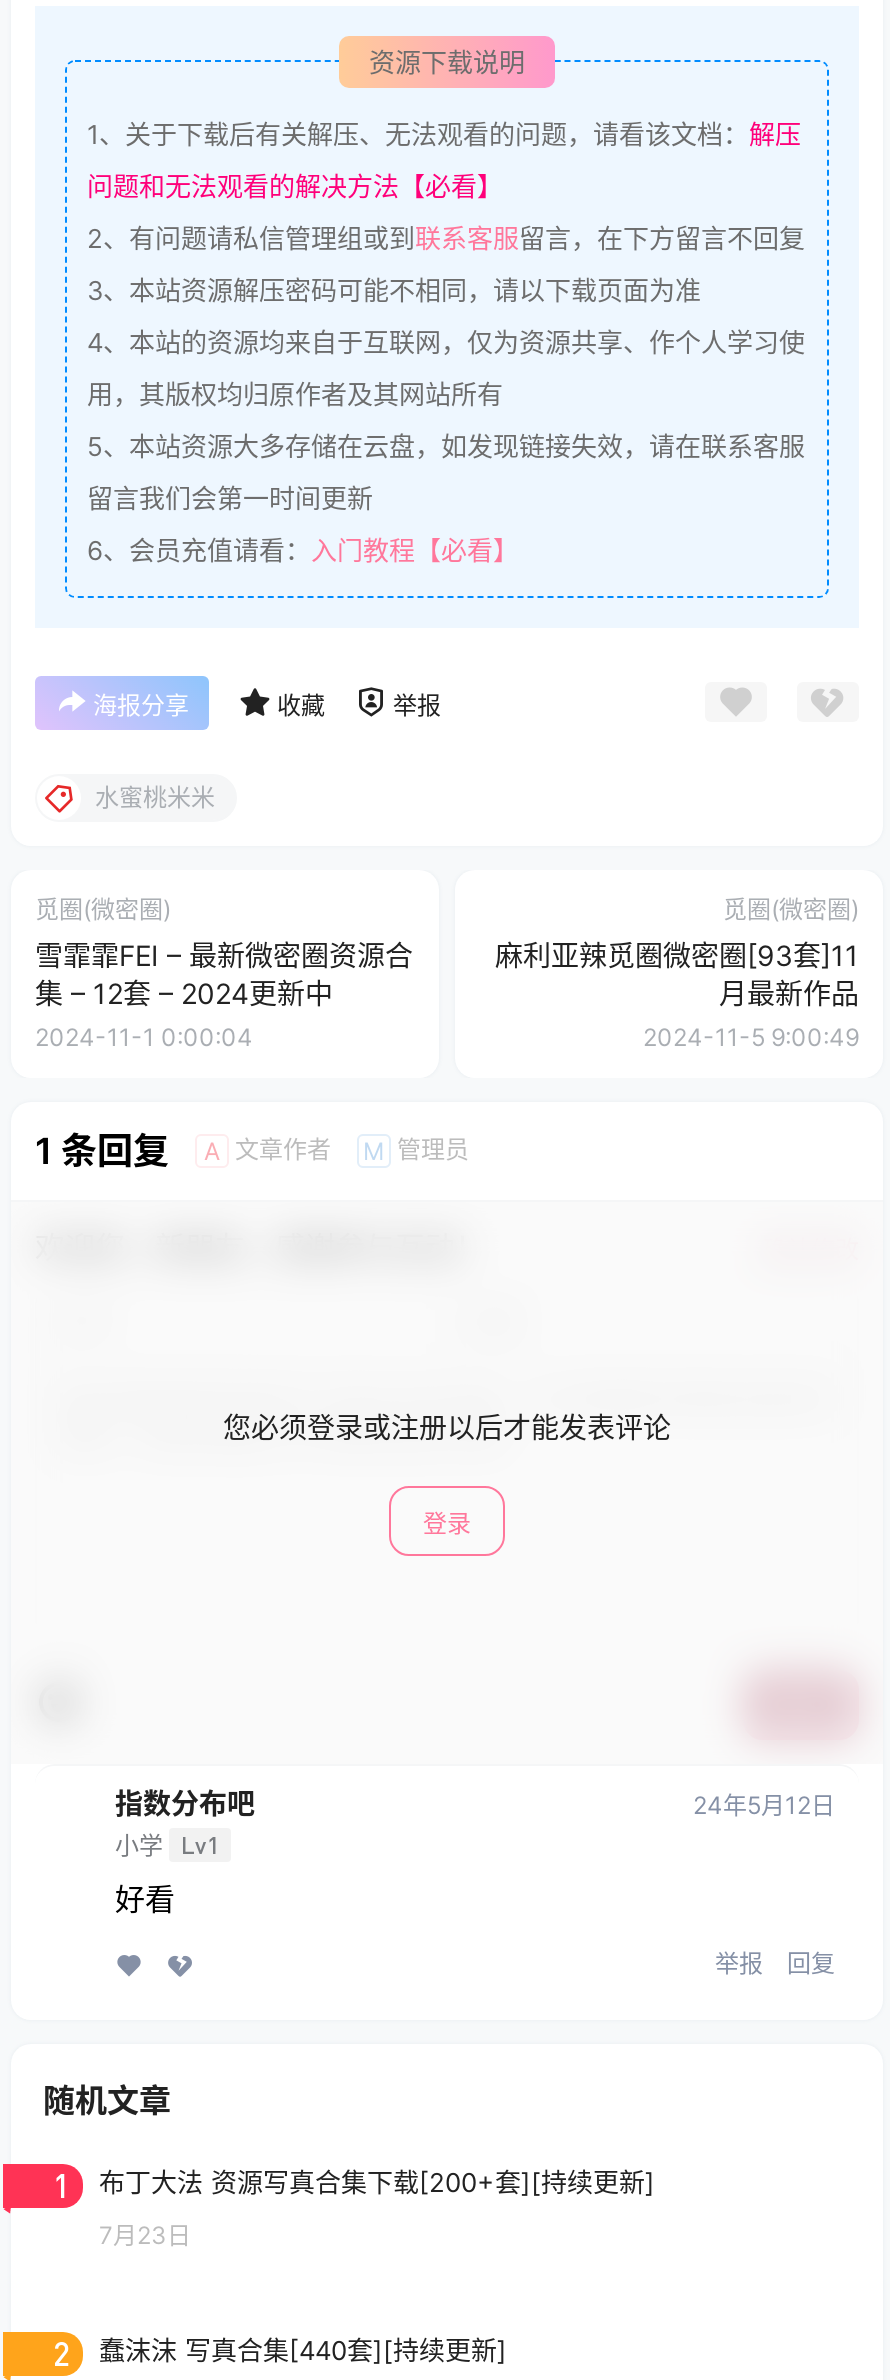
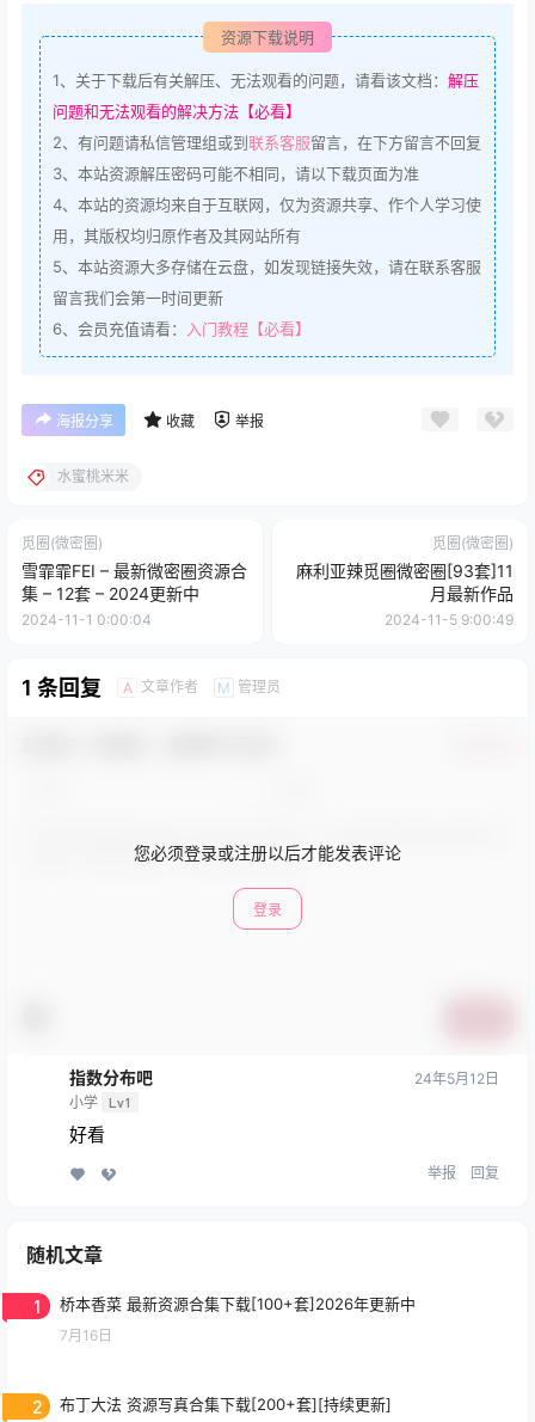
moved down: 布丁大法 资源写真合集下载[200+套][持续更新]

+ 桥本香菜 最新资源合集下载[100+套]2026年更新中

- 7月23日
+ 7月16日

- 蠢沫沫 写真合集[440套][持续更新]
